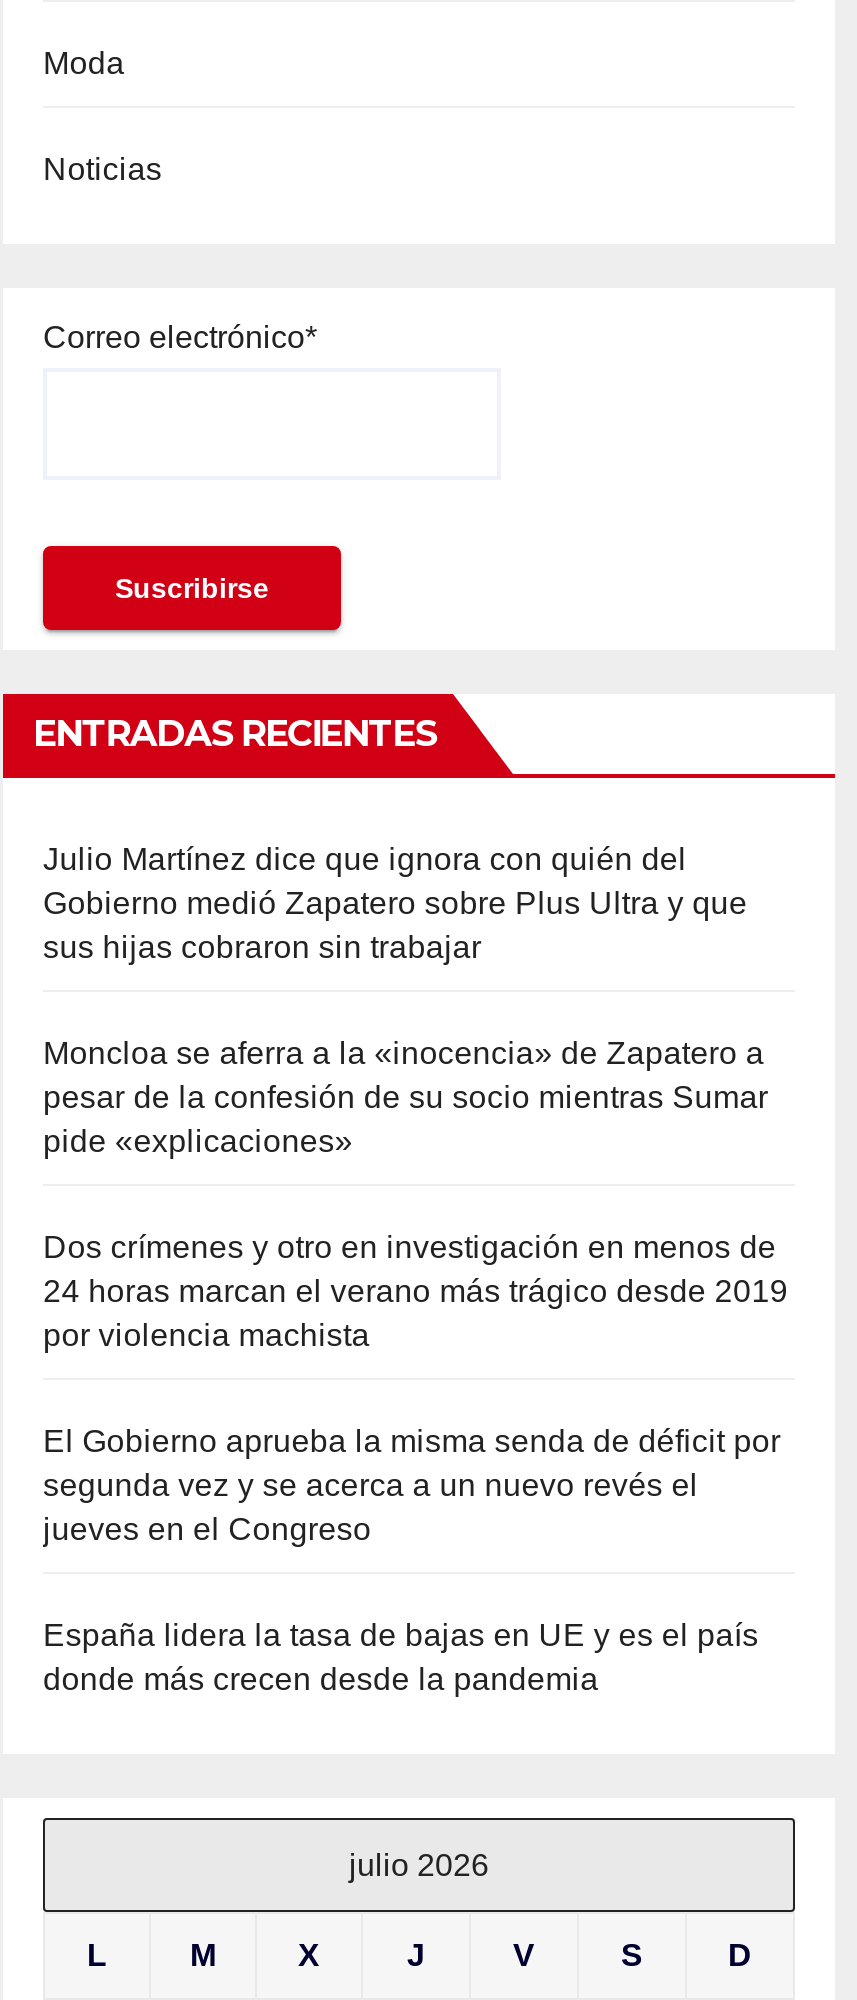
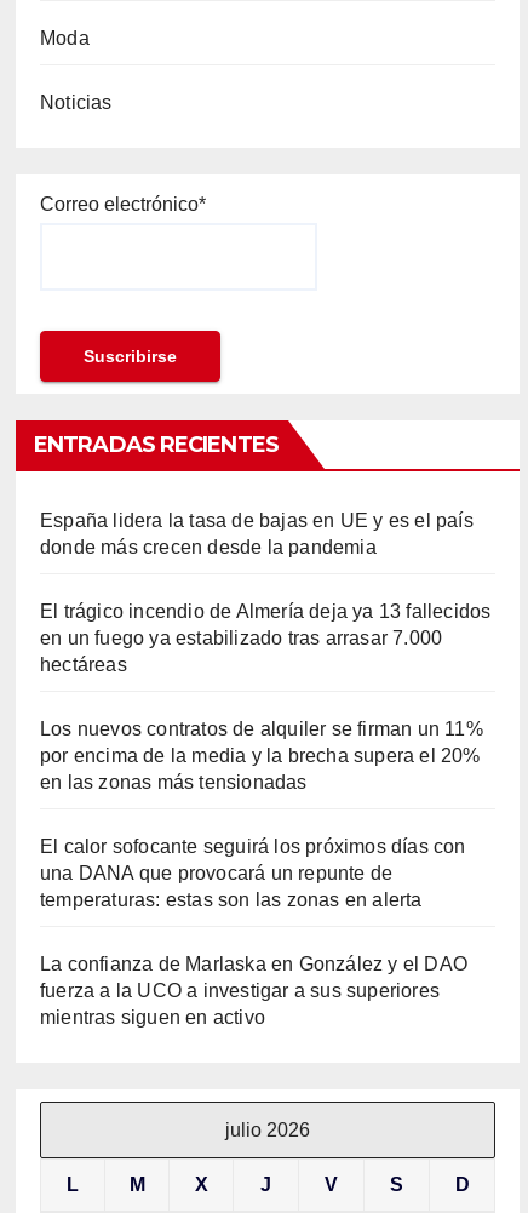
- Julio Martínez dice que ignora con quién del
- Gobierno medió Zapatero sobre Plus Ultra y que
- sus hijas cobraron sin trabajar
- Moncloa se aferra a la «inocencia» de Zapatero a
- pesar de la confesión de su socio mientras Sumar
- pide «explicaciones»
- Dos crímenes y otro en investigación en menos de
- 24 horas marcan el verano más trágico desde 2019
- por violencia machista
- El Gobierno aprueba la misma senda de déficit por
- segunda vez y se acerca a un nuevo revés el
- jueves en el Congreso

moved up: España lidera la tasa de bajas en UE y es el país | donde más crecen desde la pandemia

+ El trágico incendio de Almería deja ya 13 fallecidos
+ en un fuego ya estabilizado tras arrasar 7.000
+ hectáreas
+ Los nuevos contratos de alquiler se firman un 11%
+ por encima de la media y la brecha supera el 20%
+ en las zonas más tensionadas
+ El calor sofocante seguirá los próximos días con
+ una DANA que provocará un repunte de
+ temperaturas: estas son las zonas en alerta
+ La confianza de Marlaska en González y el DAO
+ fuerza a la UCO a investigar a sus superiores
+ mientras siguen en activo
